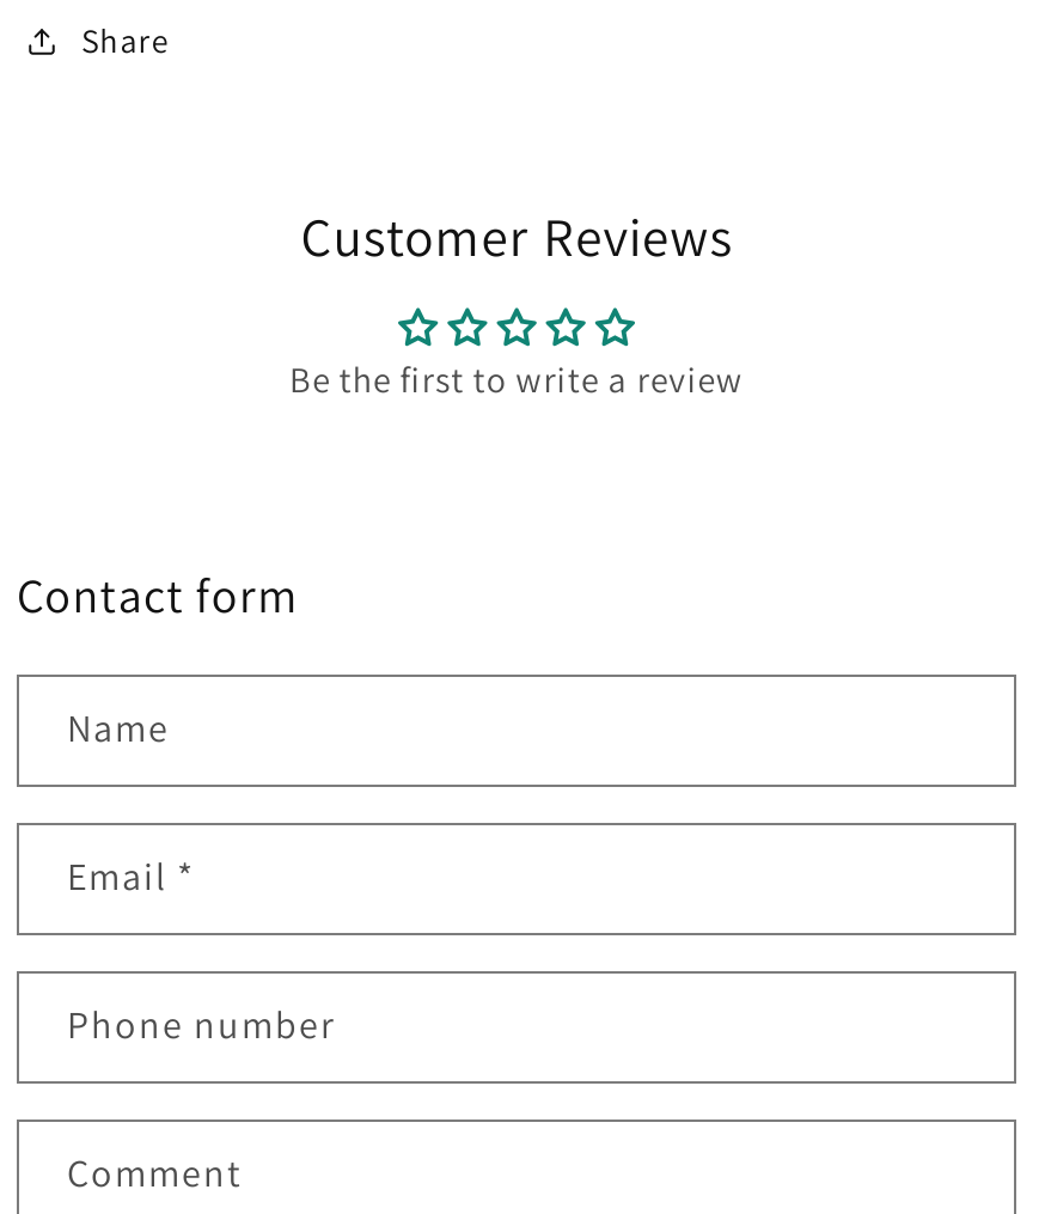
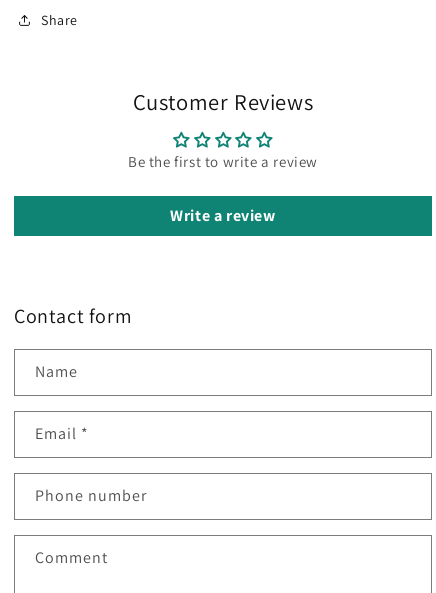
+ Write a review
